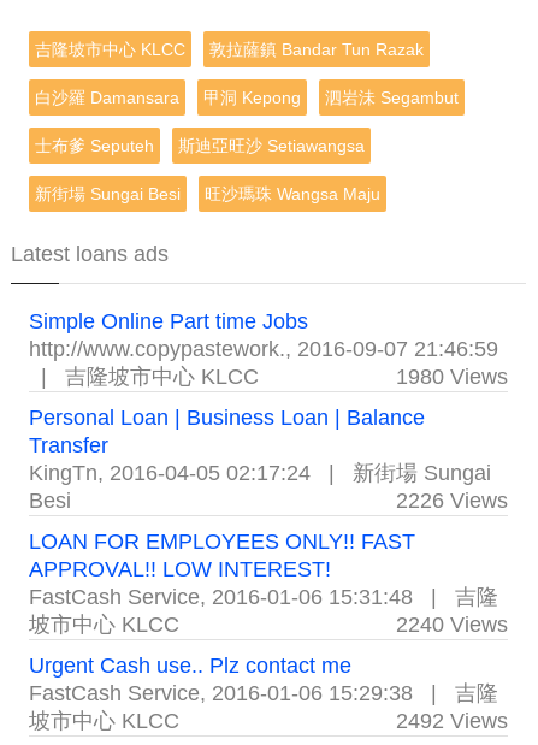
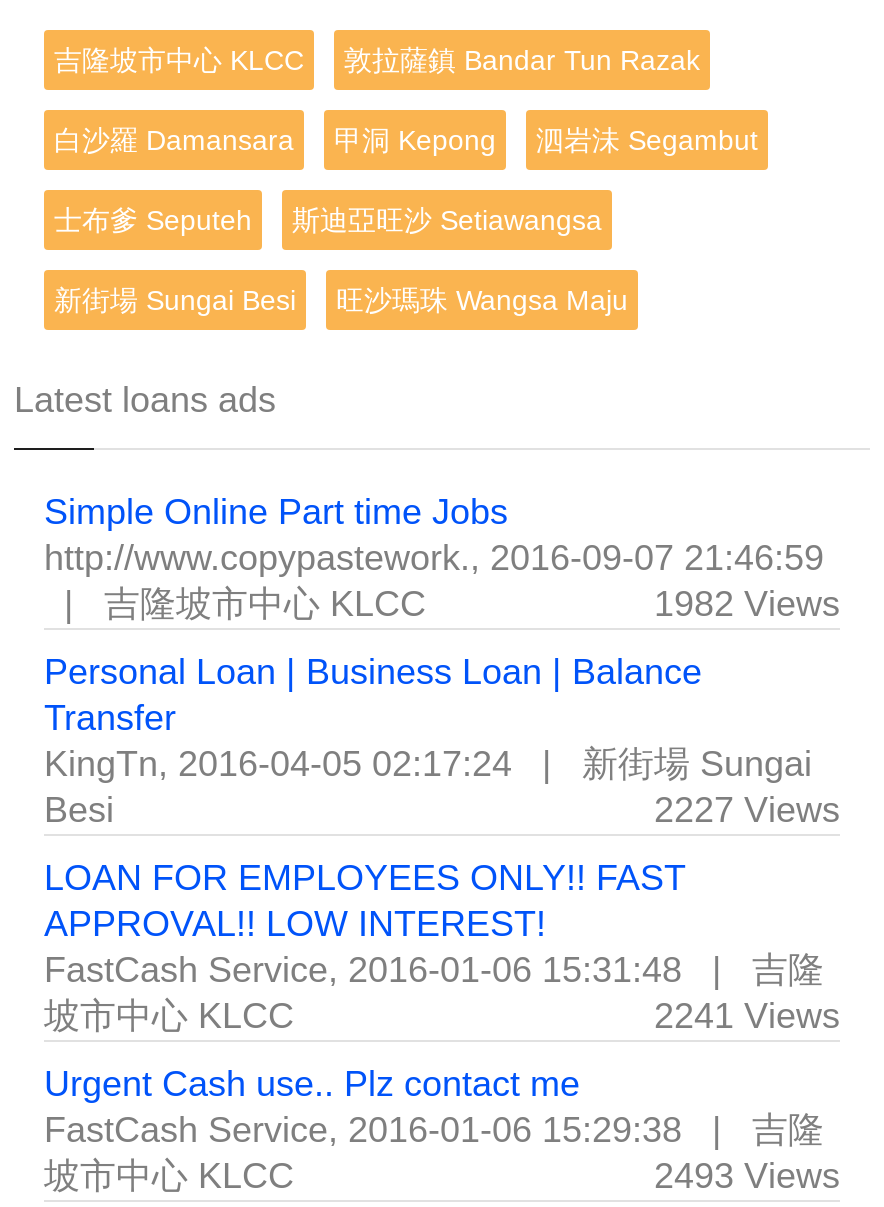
- 1980 Views
+ 1982 Views

- 2226 Views
+ 2227 Views

- 2240 Views
+ 2241 Views

- 2492 Views
+ 2493 Views
